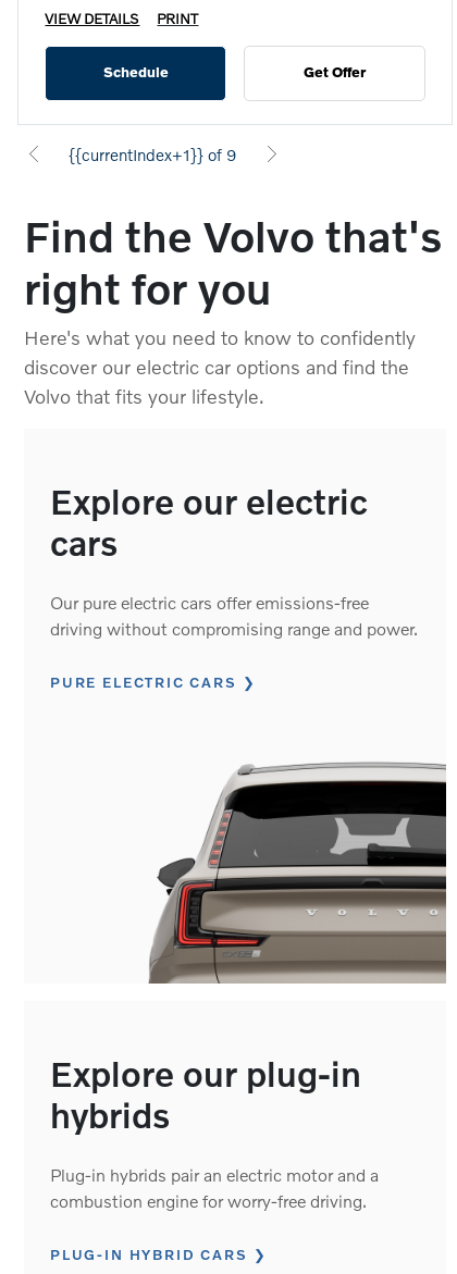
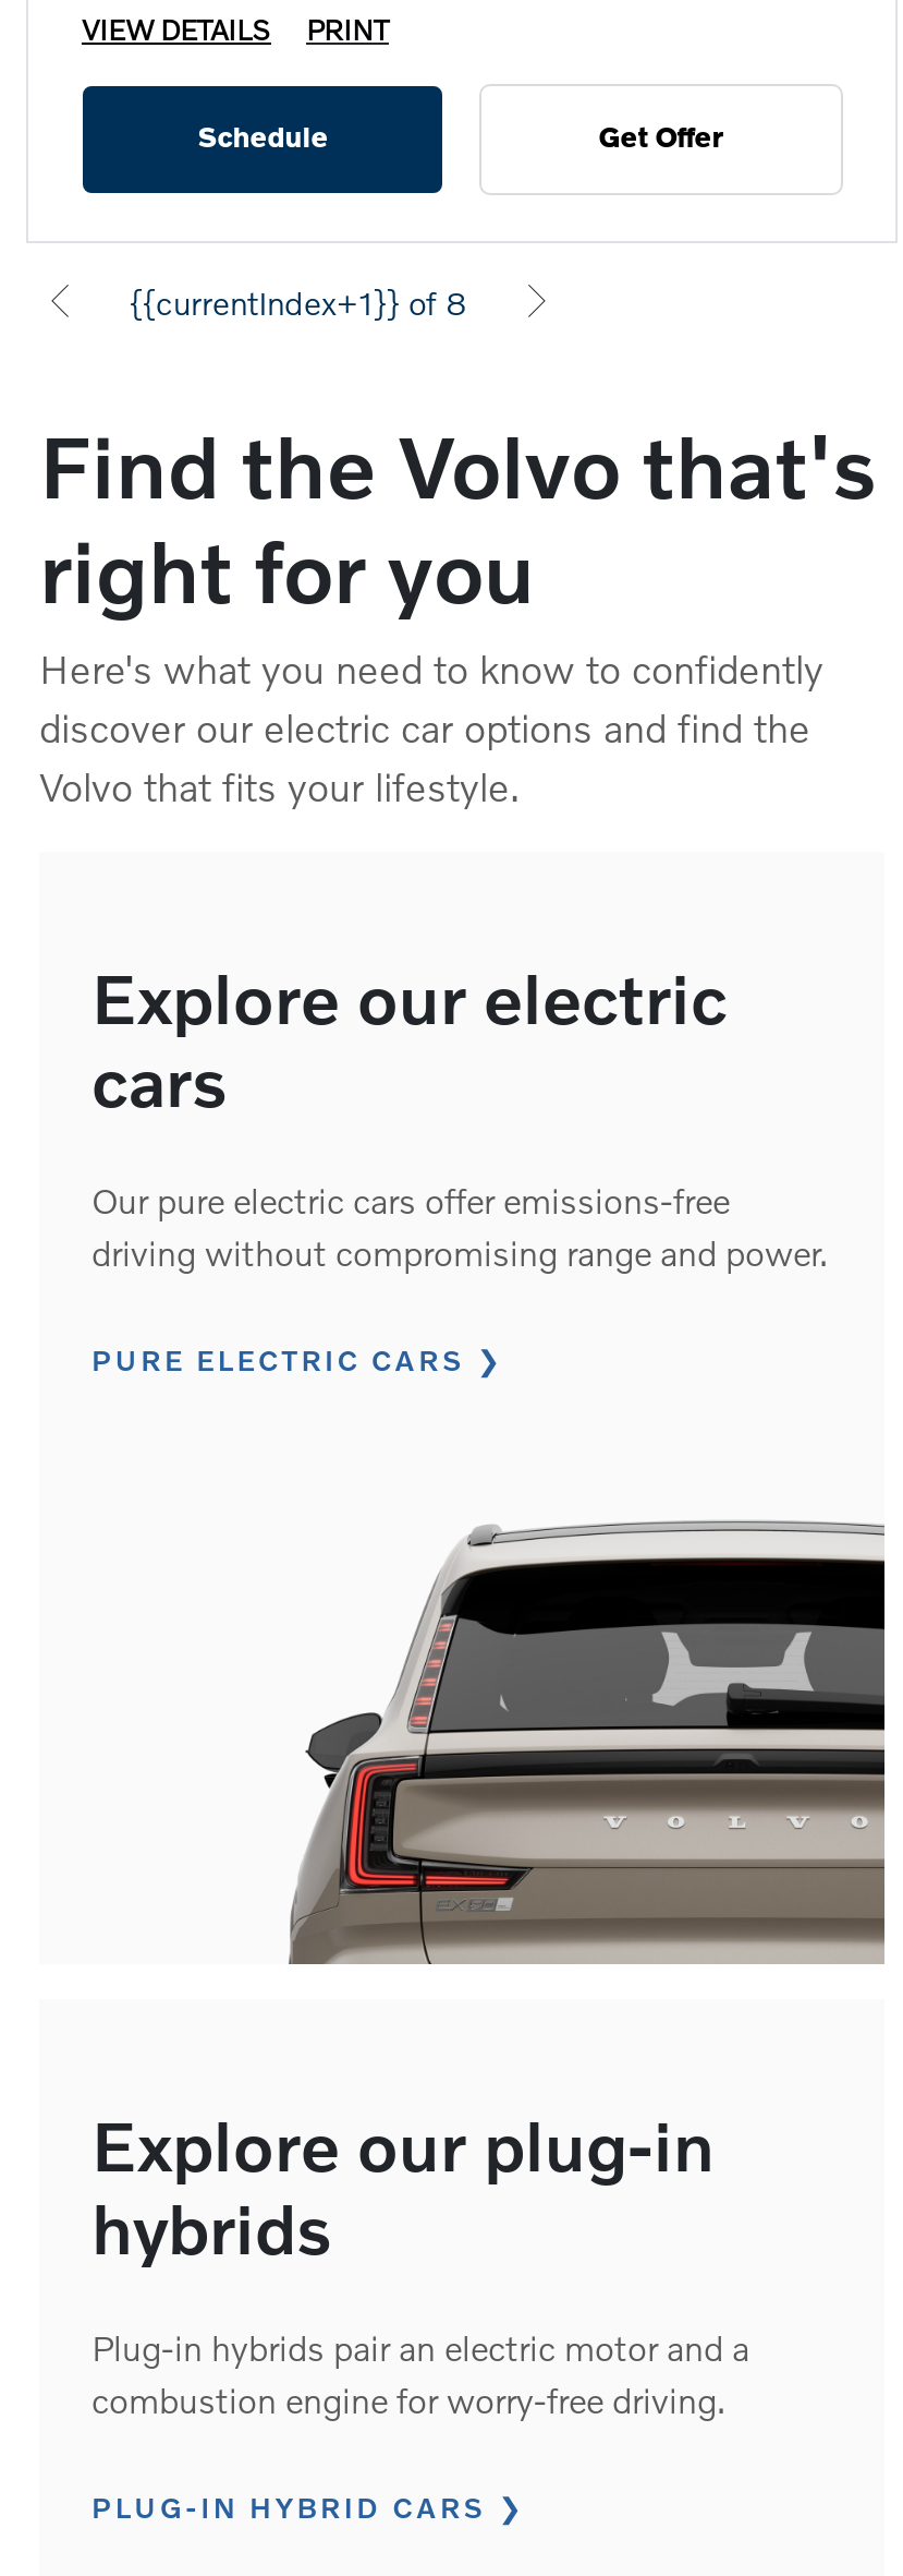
- {{currentIndex+1}} of 9
+ {{currentIndex+1}} of 8
